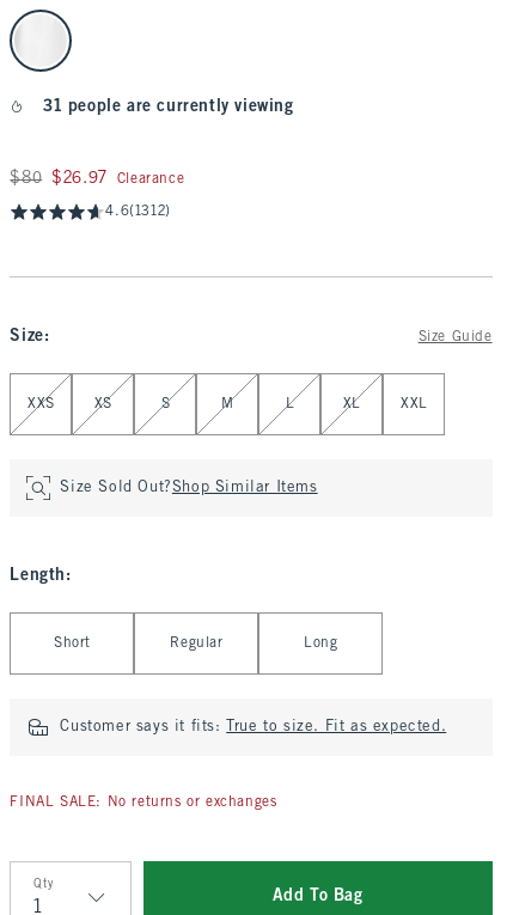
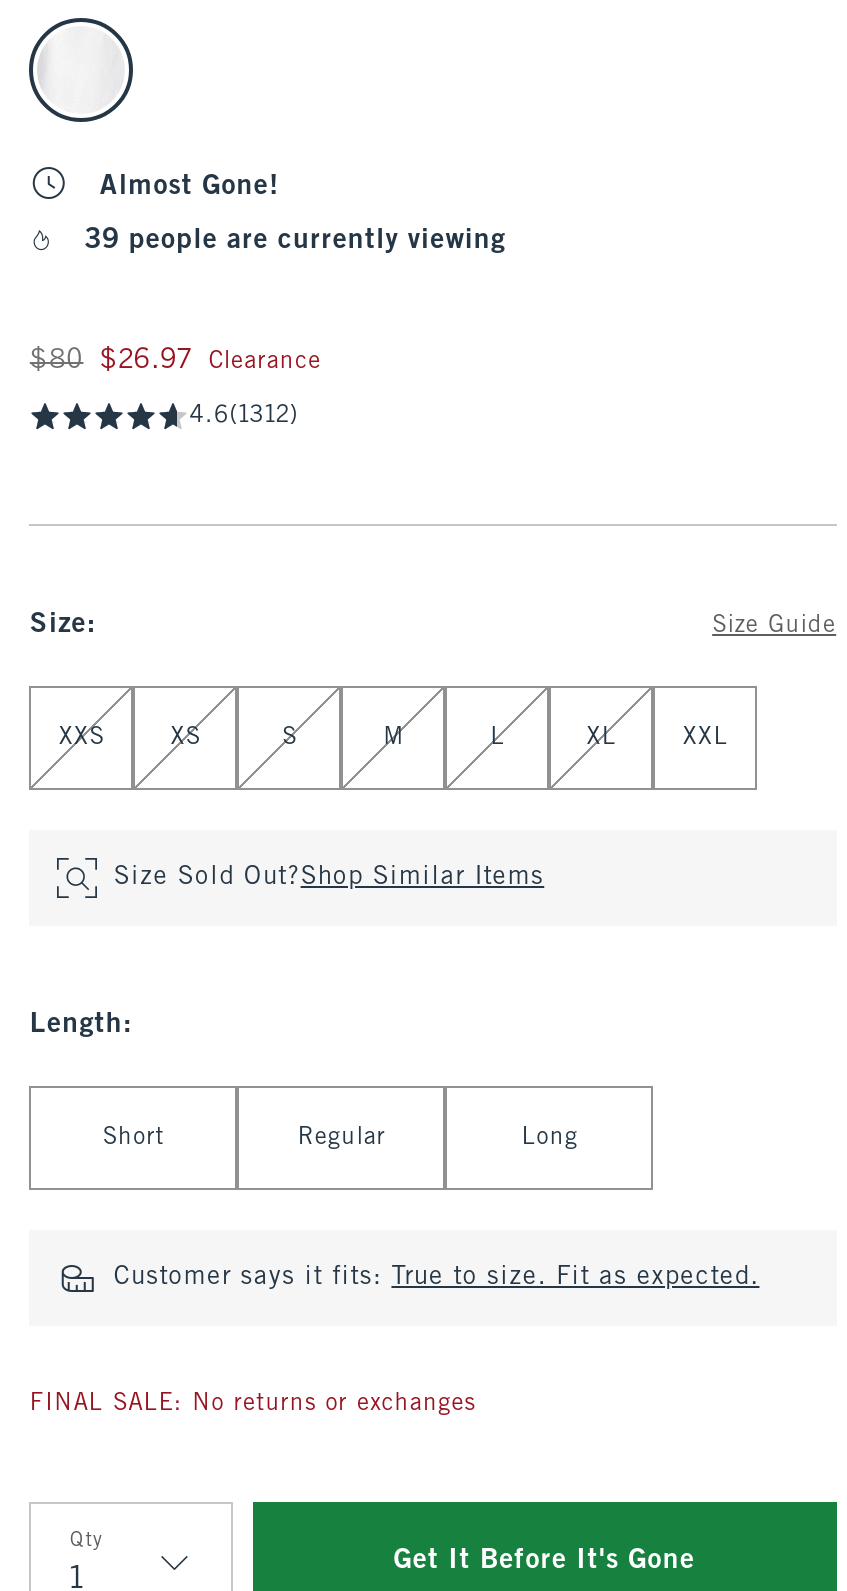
- 31 people are currently viewing
+ Almost Gone!
+ 39 people are currently viewing

- Add To Bag
+ Get It Before It's Gone
